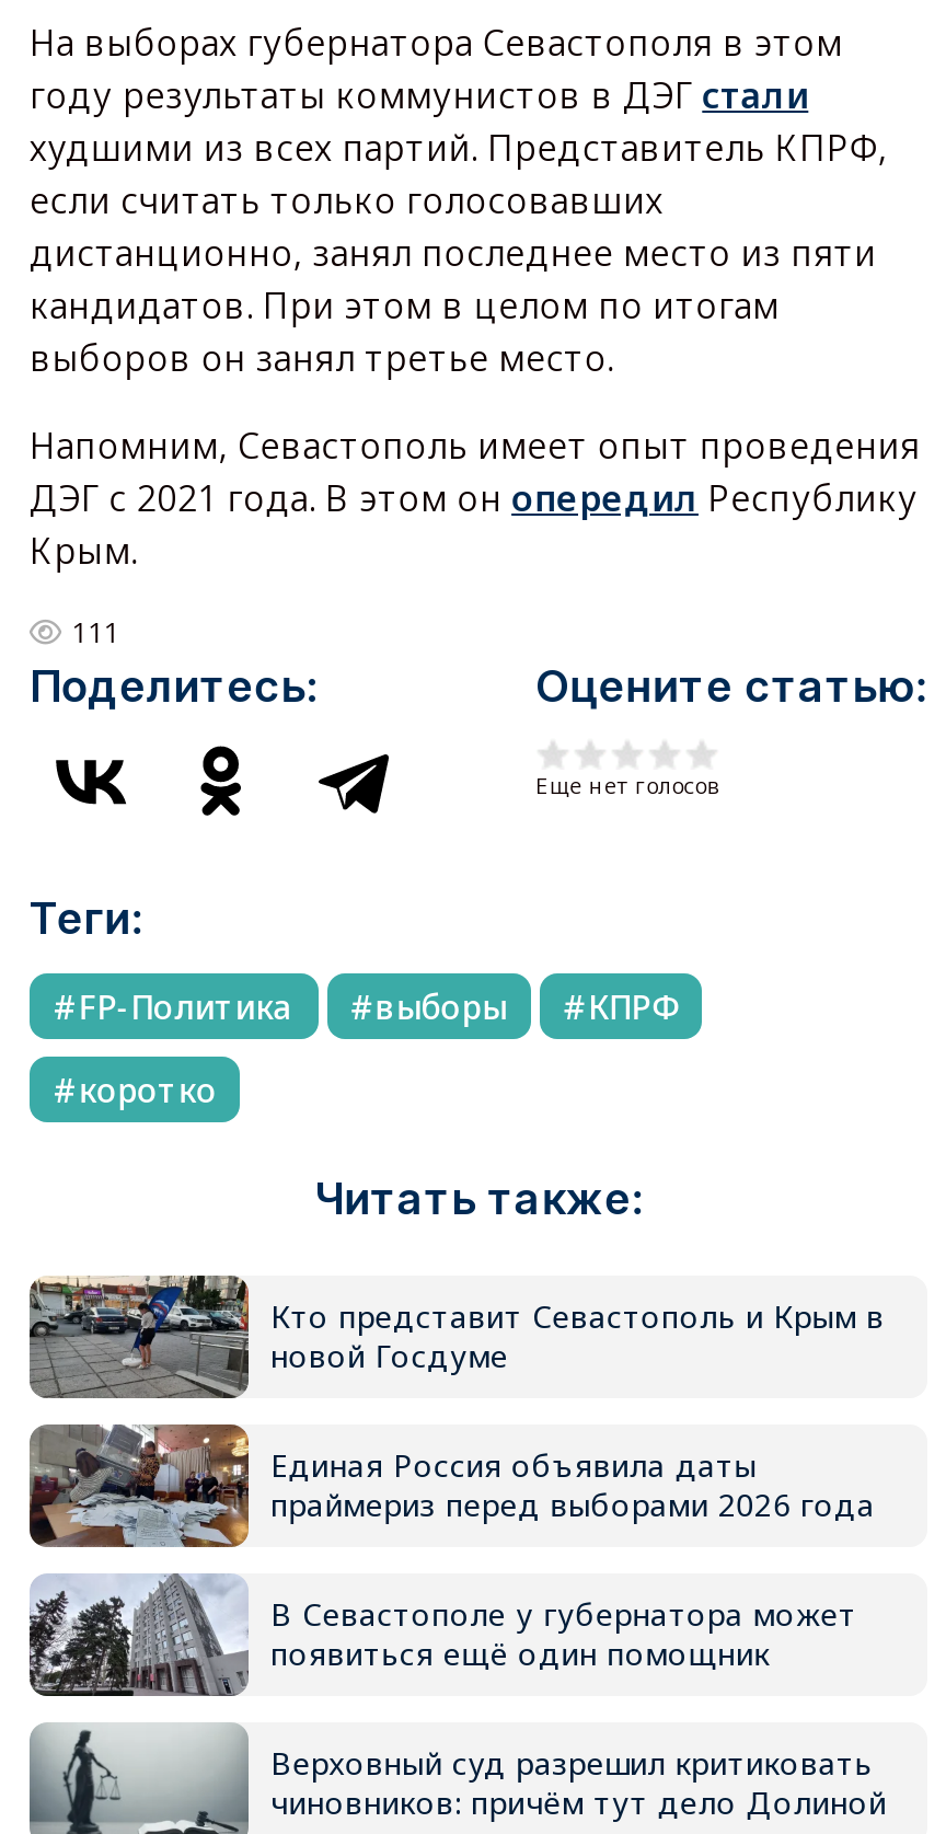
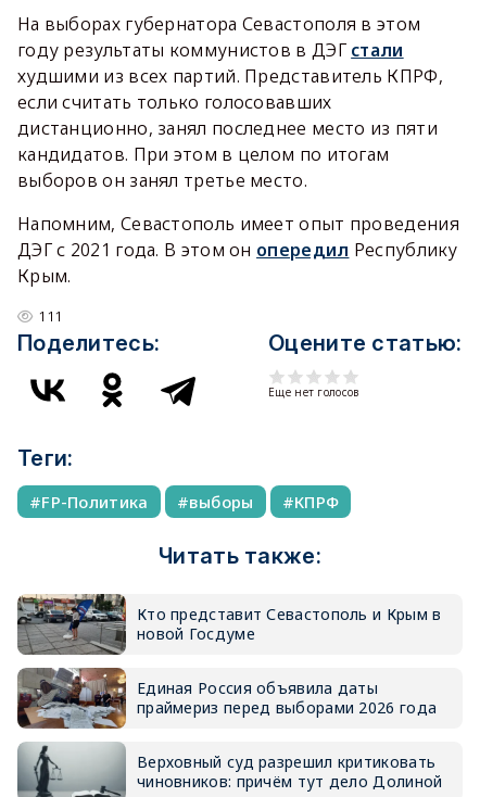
- коротко

- [image]
- В Севастополе у губернатора может
- появиться ещё один помощник
